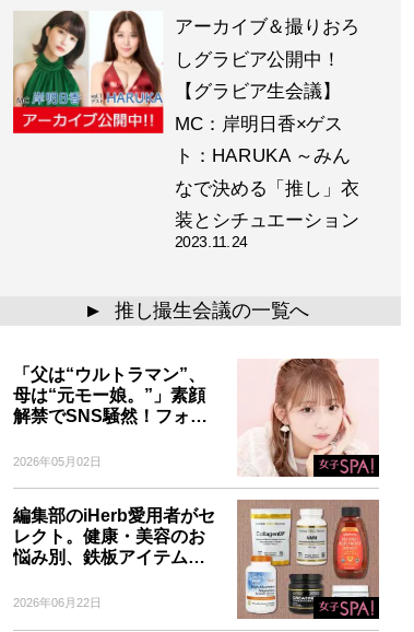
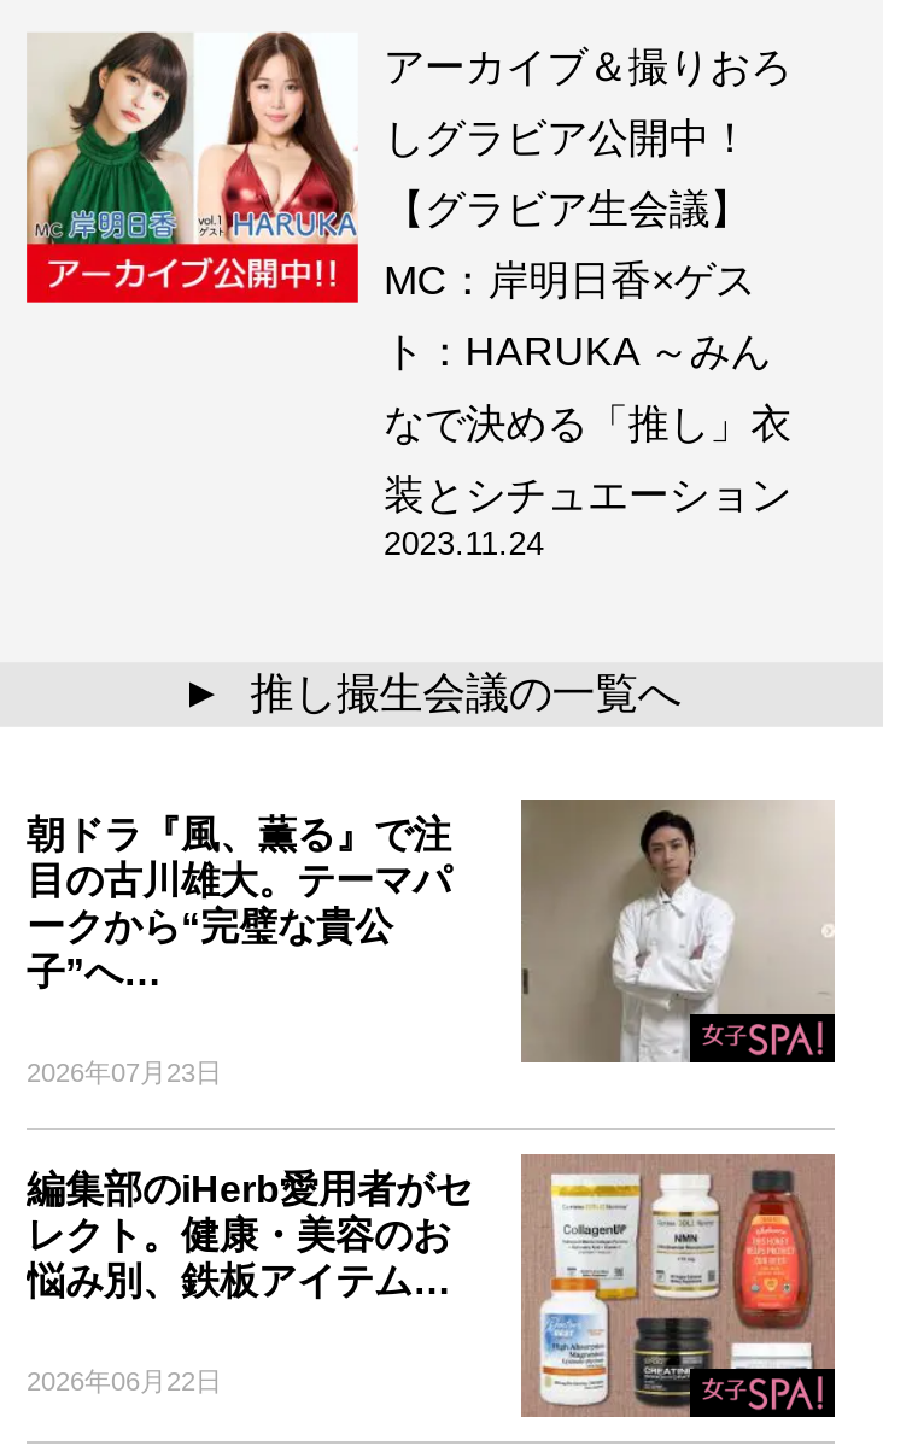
- [image]
- 「父は“ウルトラマン”、
- 母は“元モー娘。”」素顔
- 解禁でSNS騒然！フォ…
+ [image]
+ 朝ドラ『風、薫る』で注
+ 目の古川雄大。テーマパ
+ ークから“完璧な貴公
+ 子”へ…

- 2026年05月02日
+ 2026年07月23日
